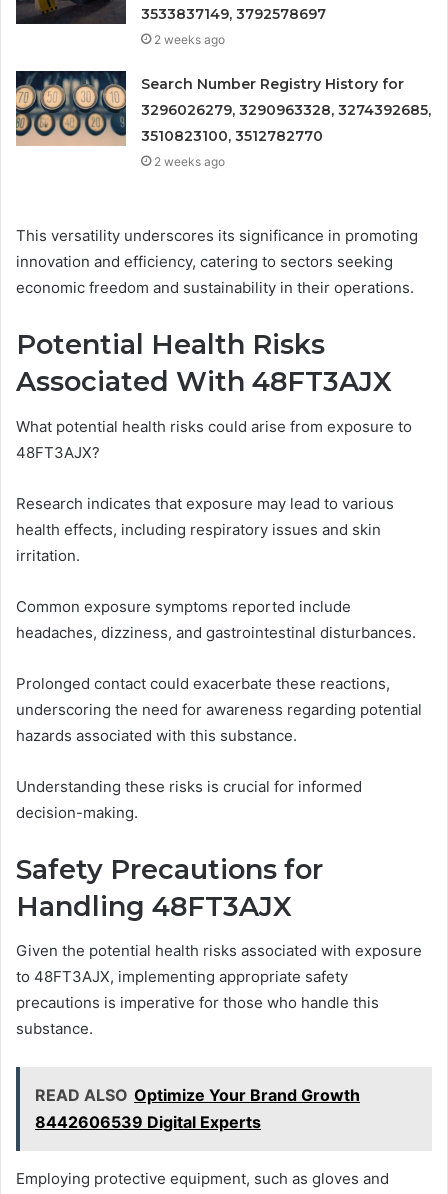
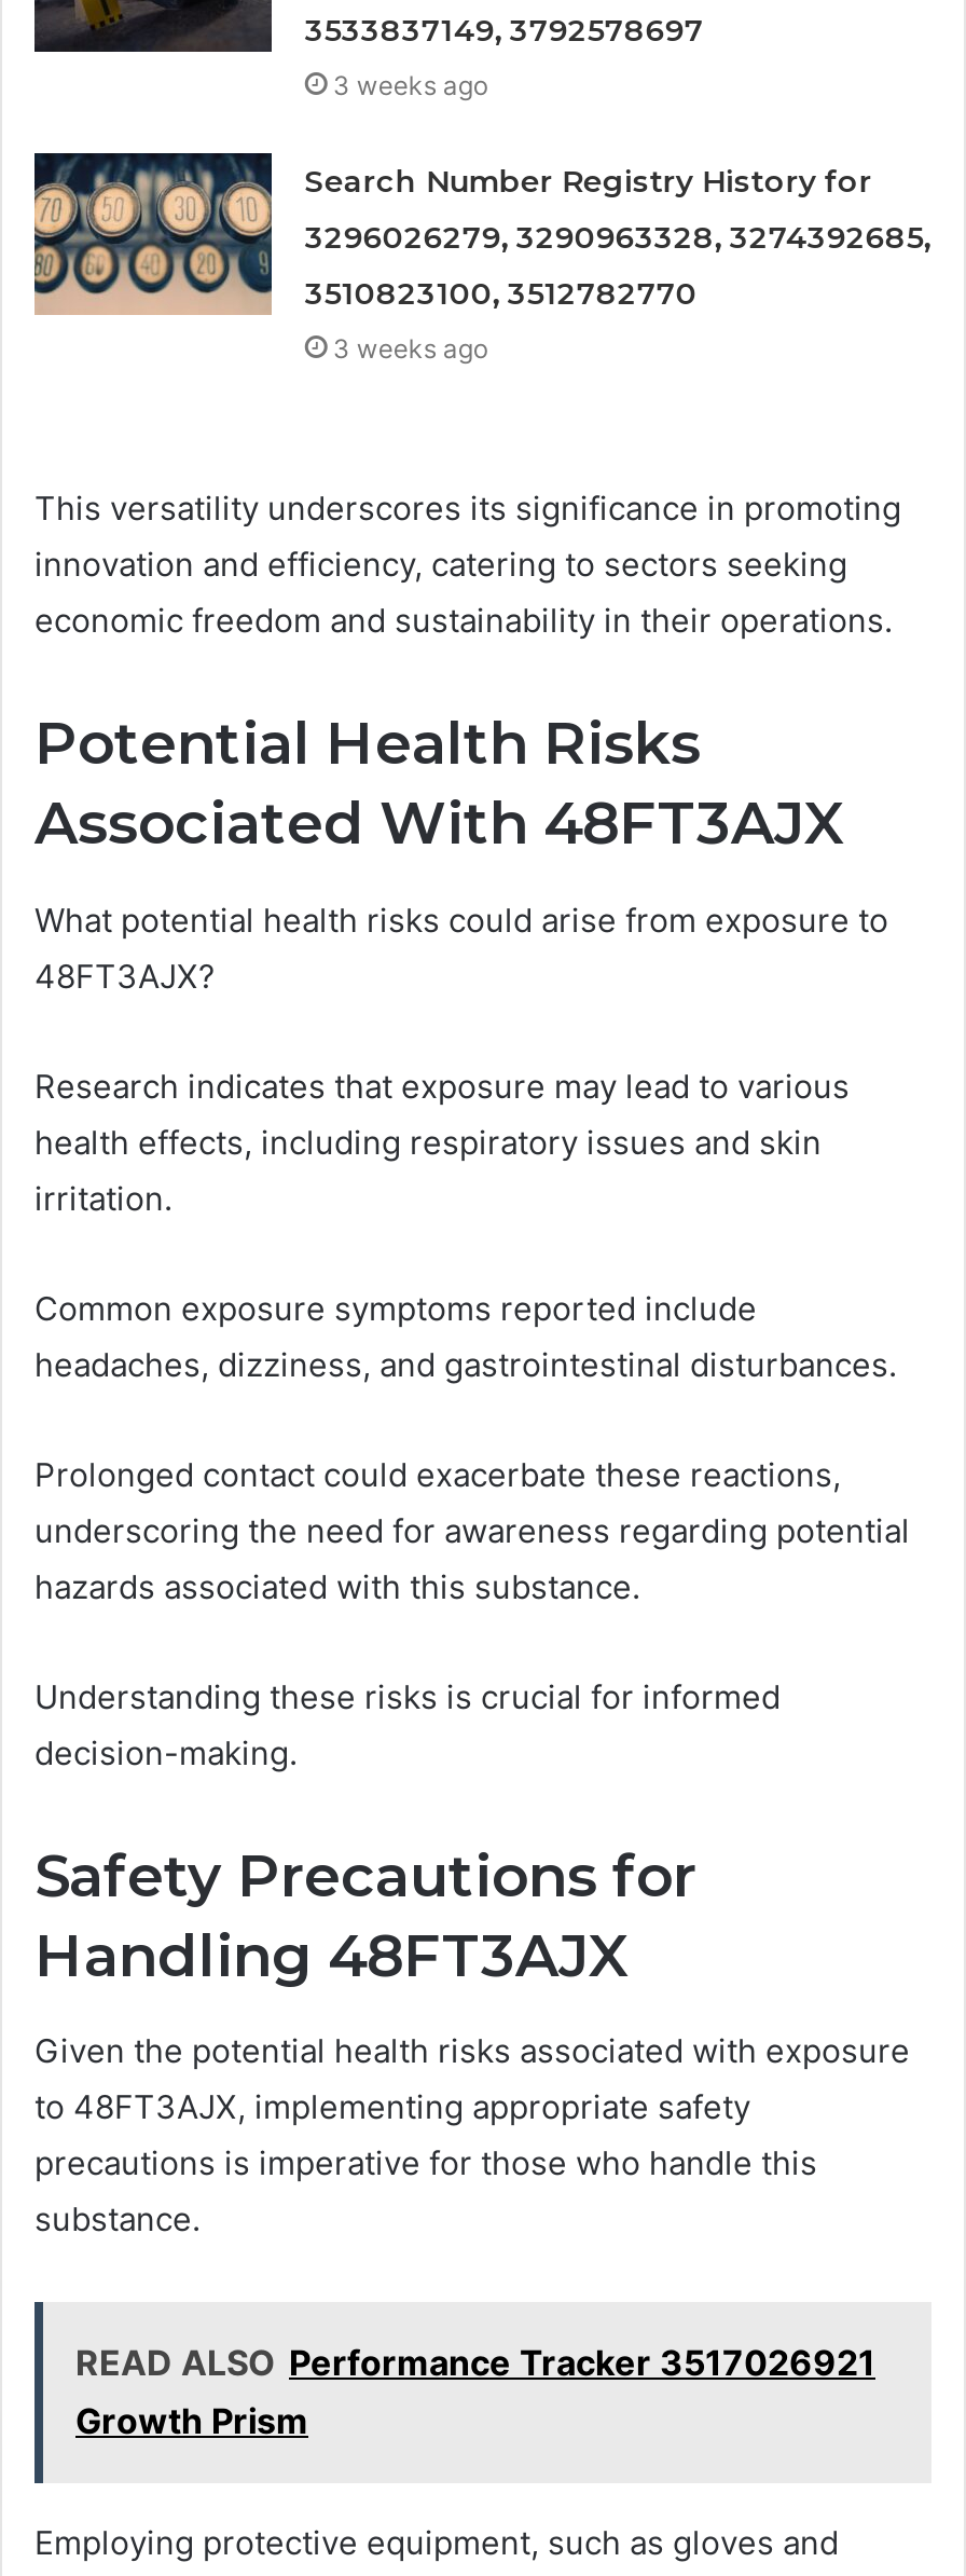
- 2 weeks ago
+ 3 weeks ago

- 2 weeks ago
+ 3 weeks ago

- READ ALSO Optimize Your Brand Growth
- 8442606539 Digital Experts
+ READ ALSO Performance Tracker 3517026921
+ Growth Prism
